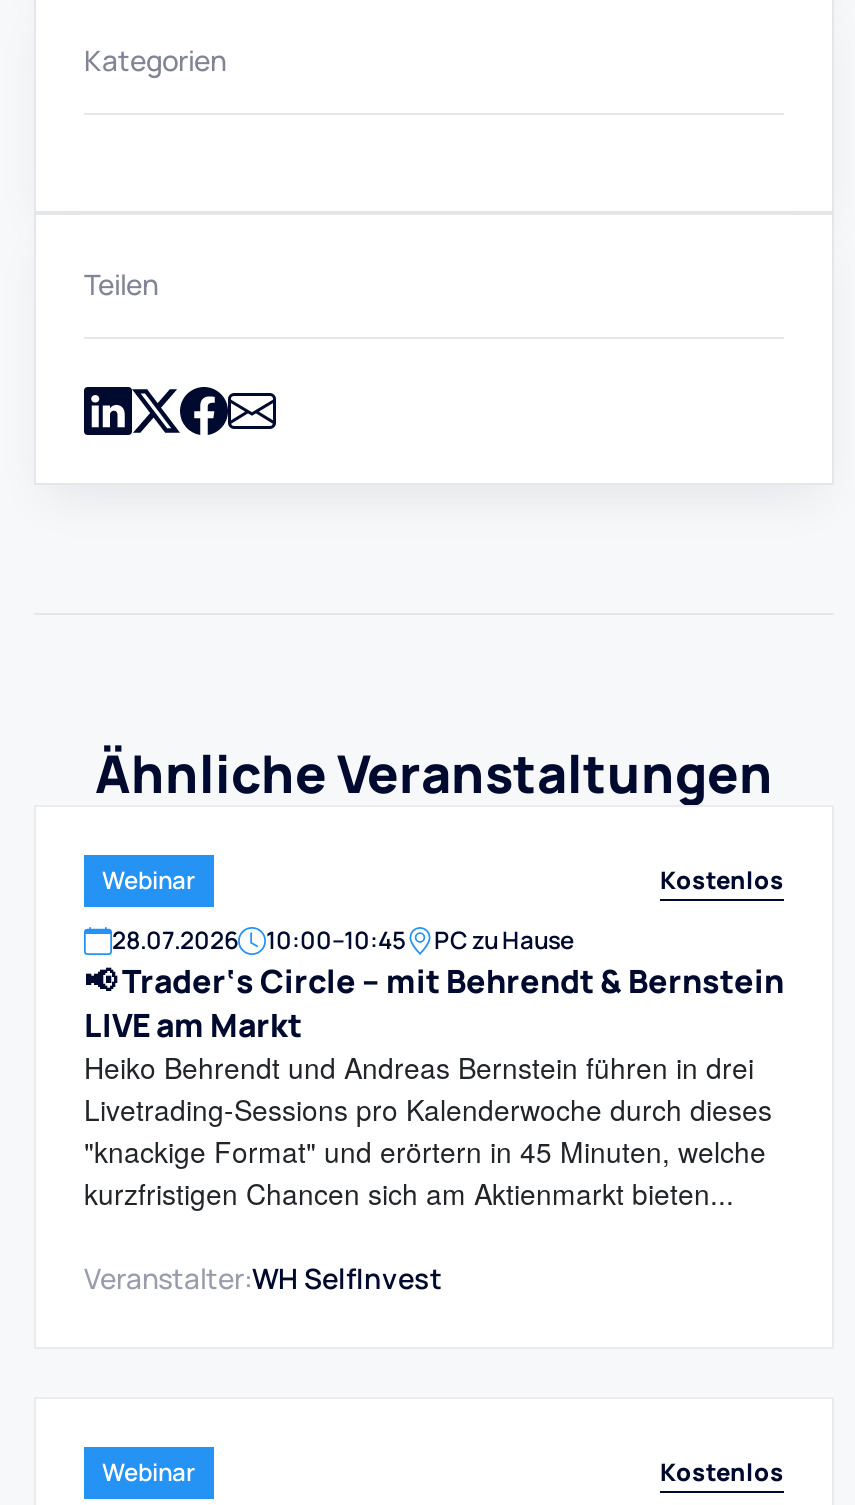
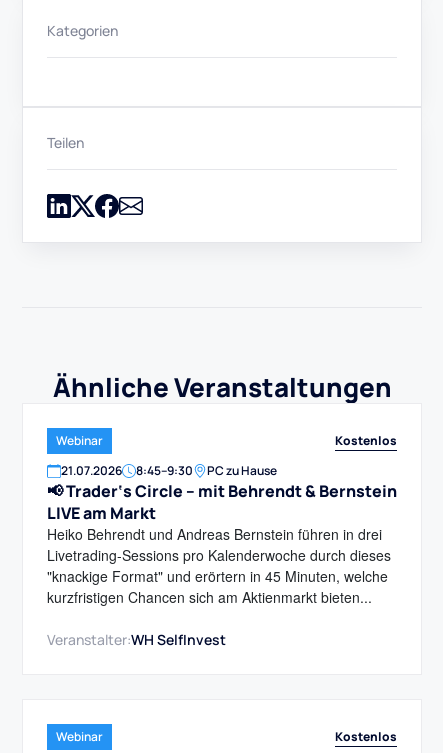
- 28.07.2026
+ 21.07.2026

- 10:00–10:45
+ 8:45–9:30
